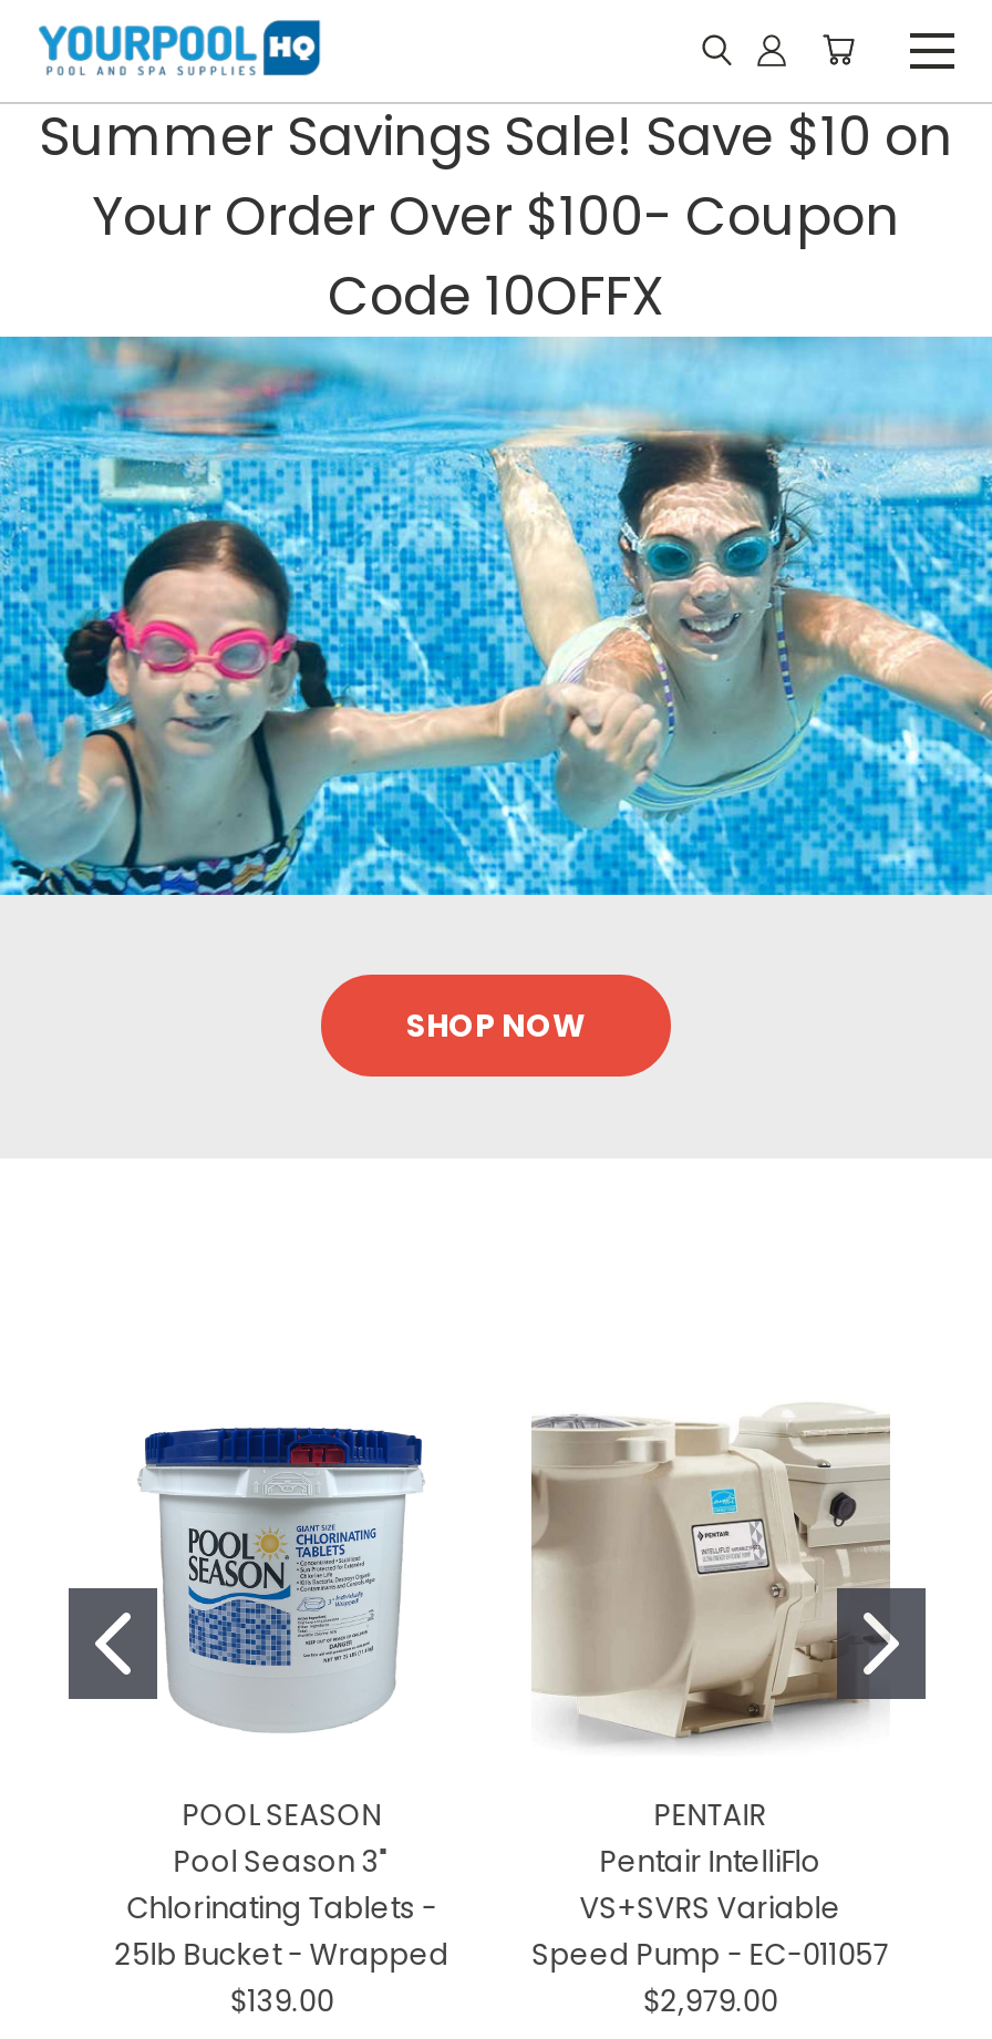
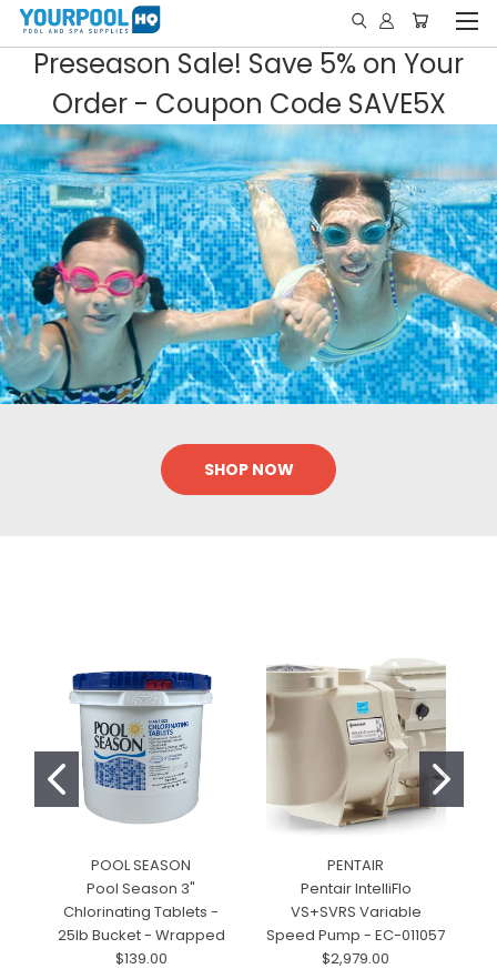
- Summer Savings Sale! Save $10 on
- Your Order Over $100- Coupon
- Code 10OFFX
+ Preseason Sale! Save 5% on Your
+ Order - Coupon Code SAVE5X
